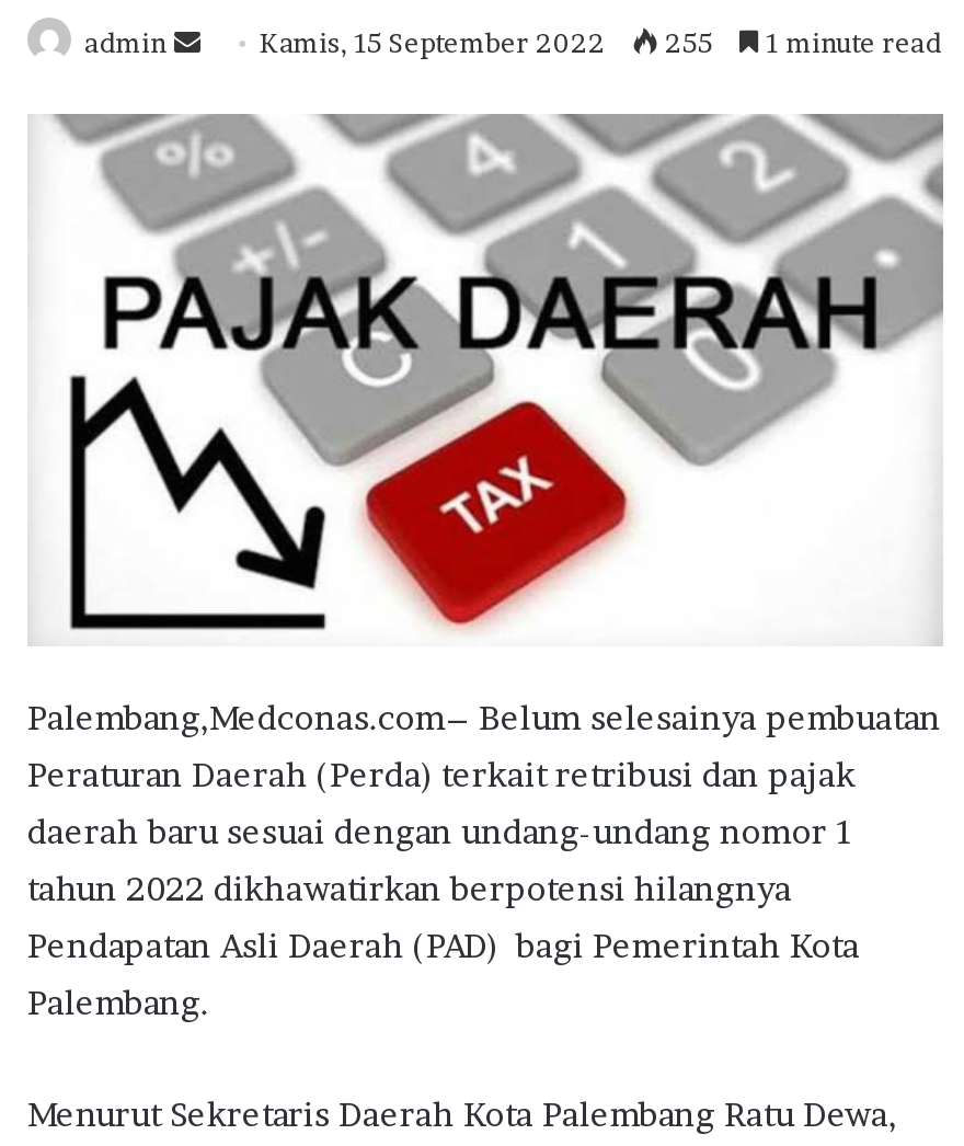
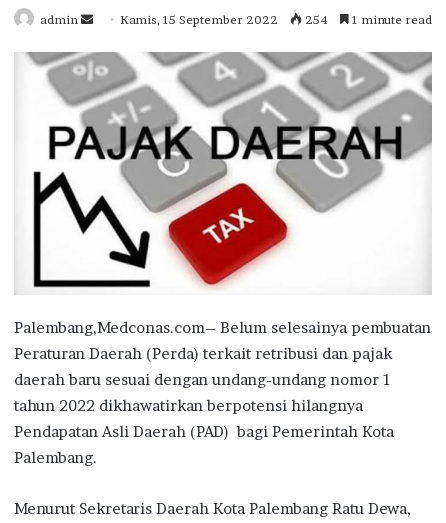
- 255
+ 254
